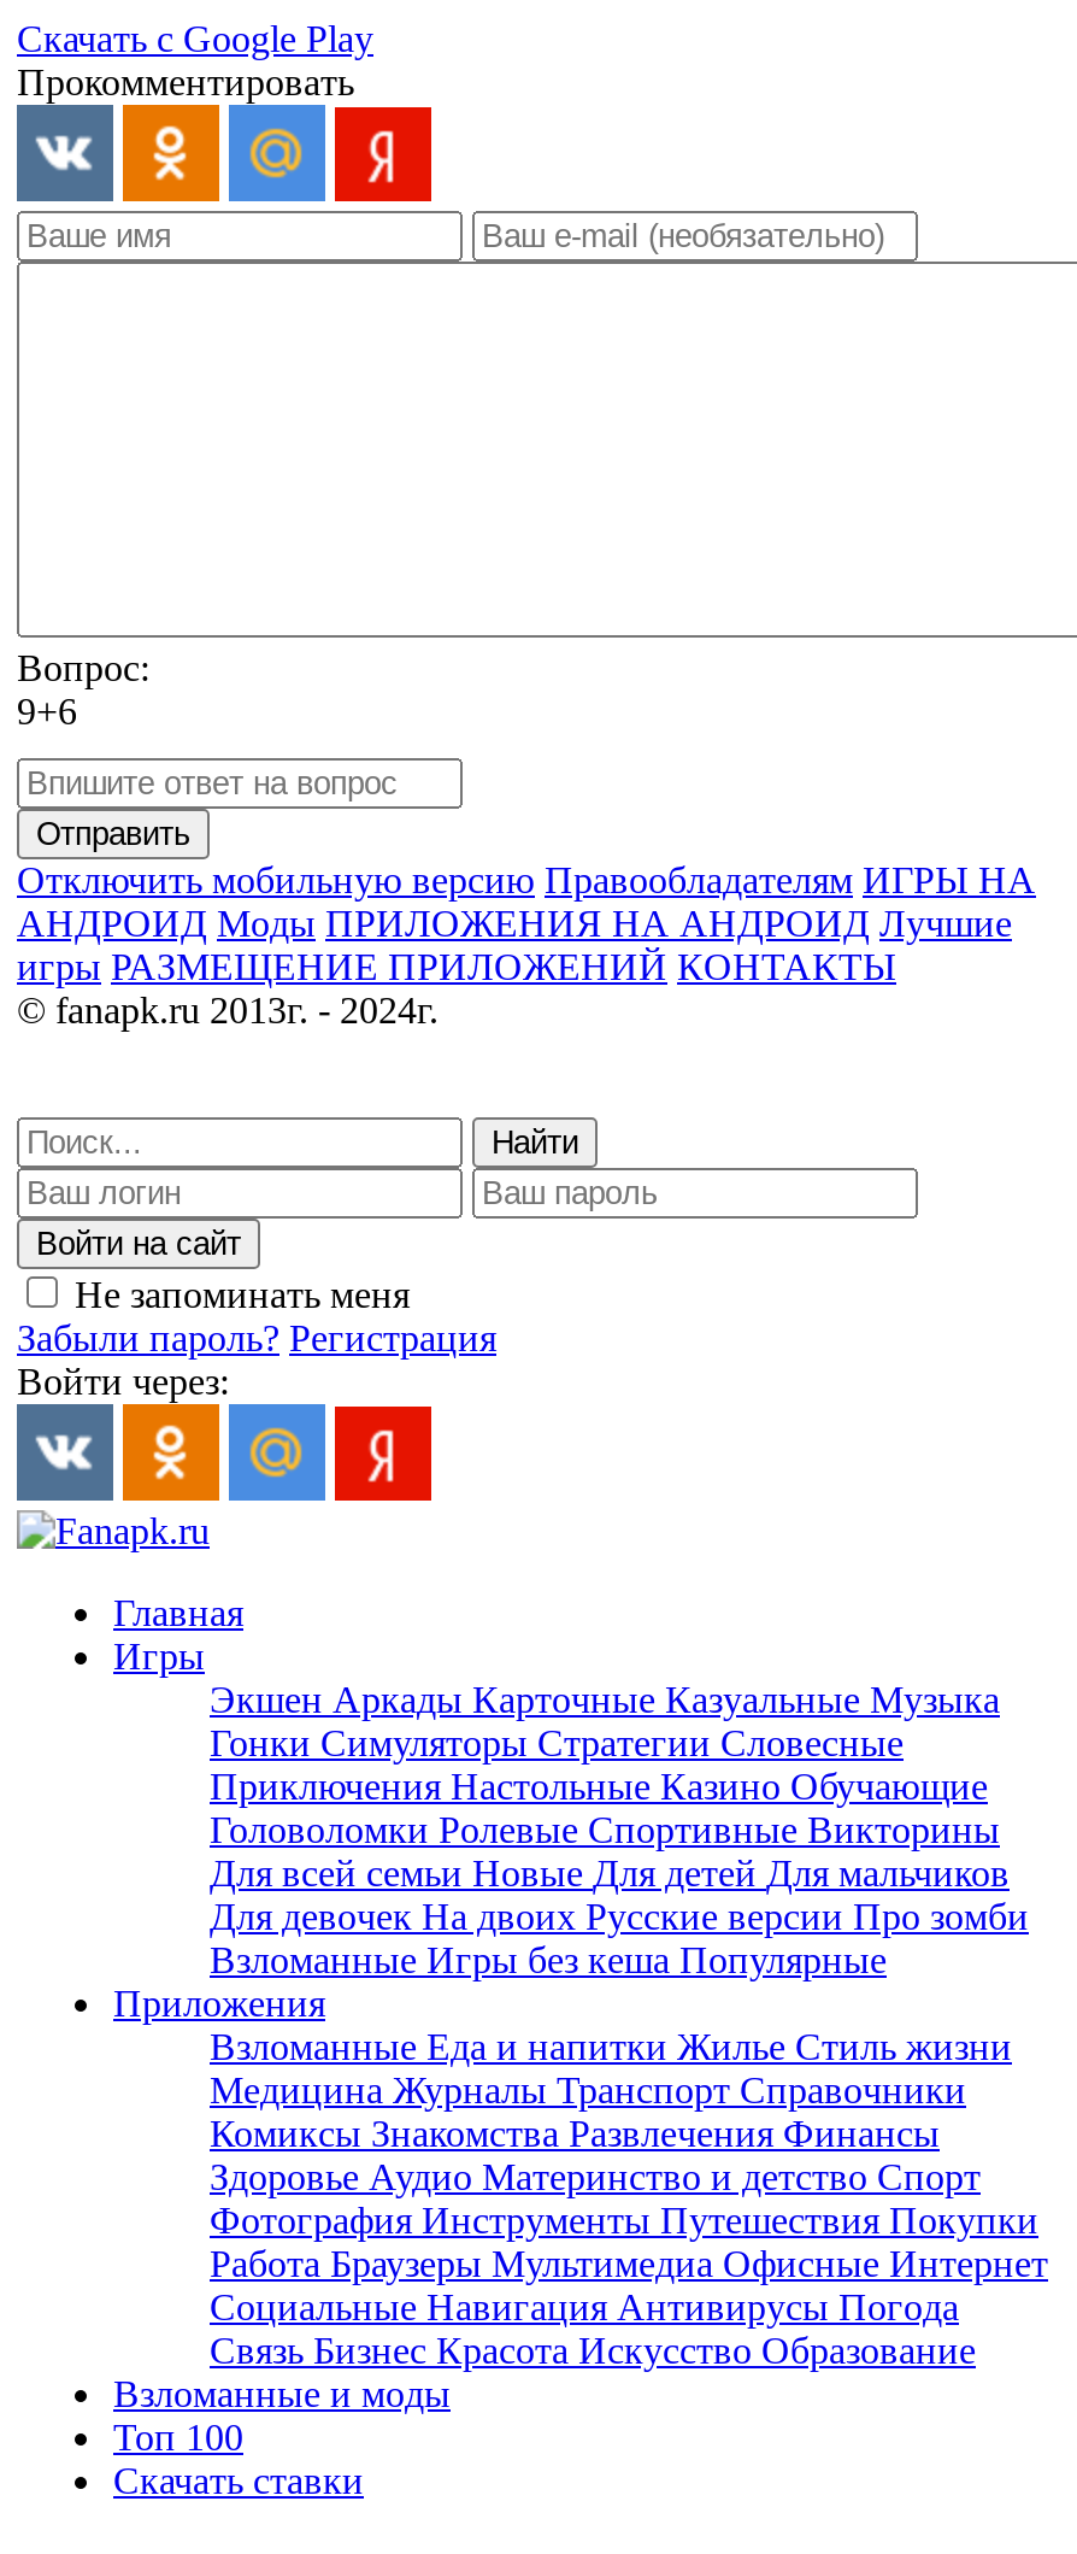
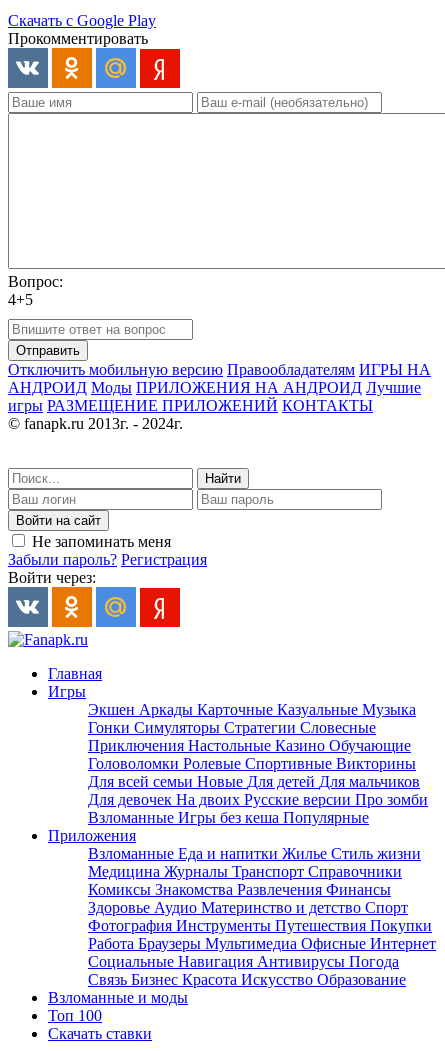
- 9+6
+ 4+5
